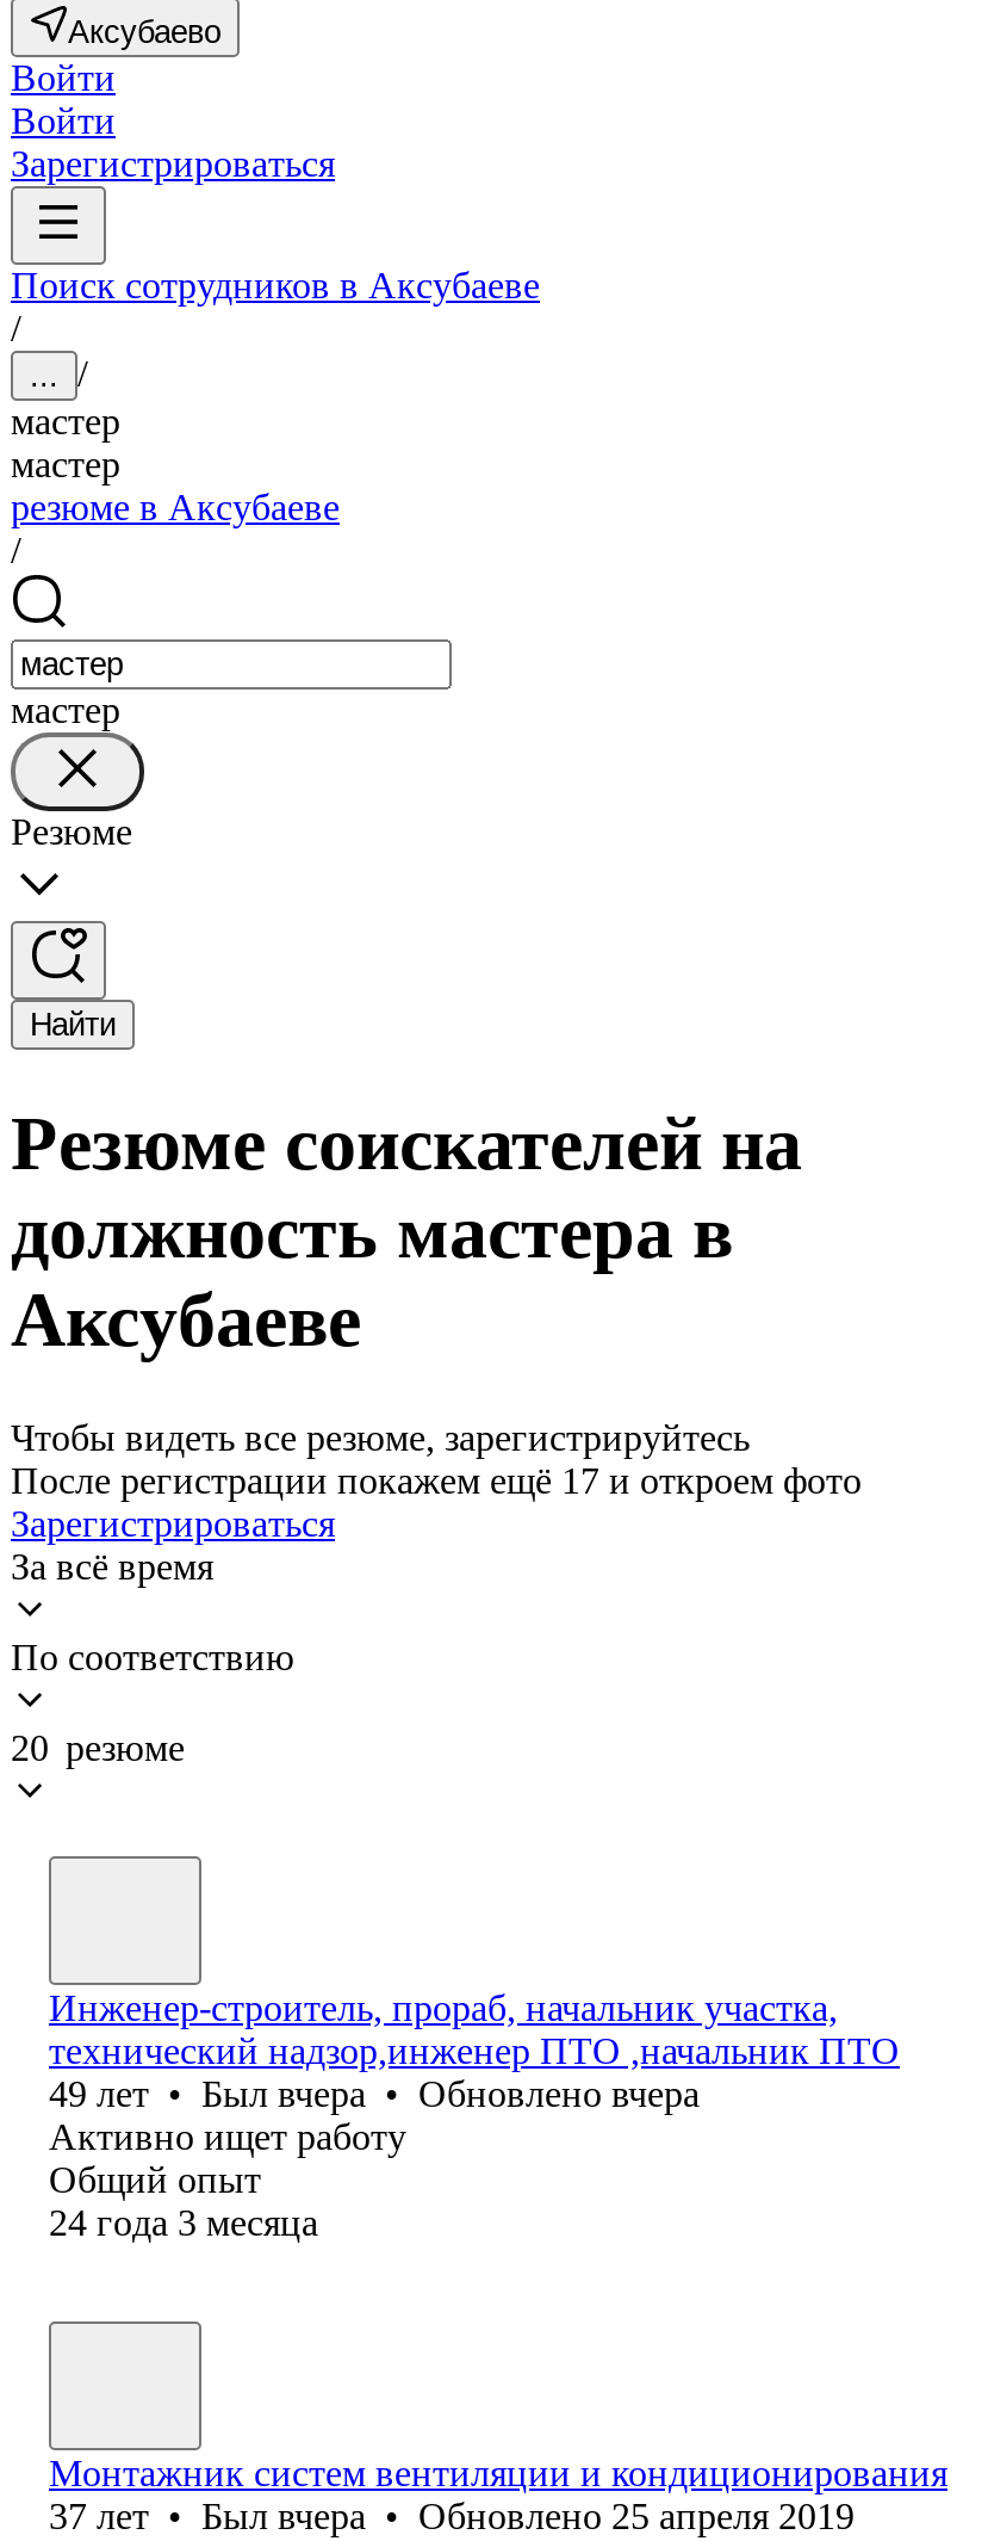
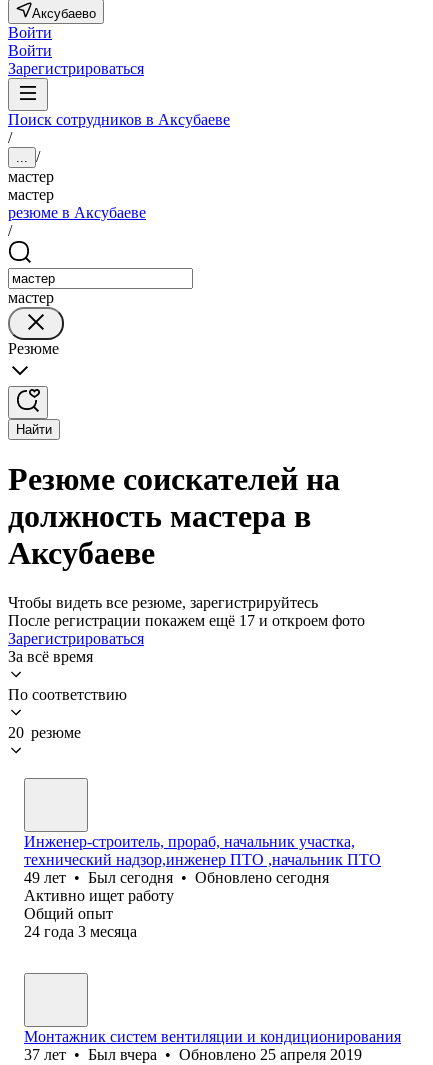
- 49 лет • Был вчера • Обновлено вчера
+ 49 лет • Был сегодня • Обновлено сегодня
